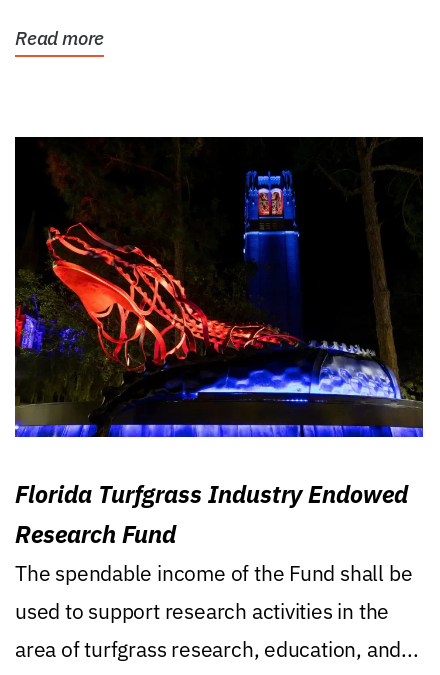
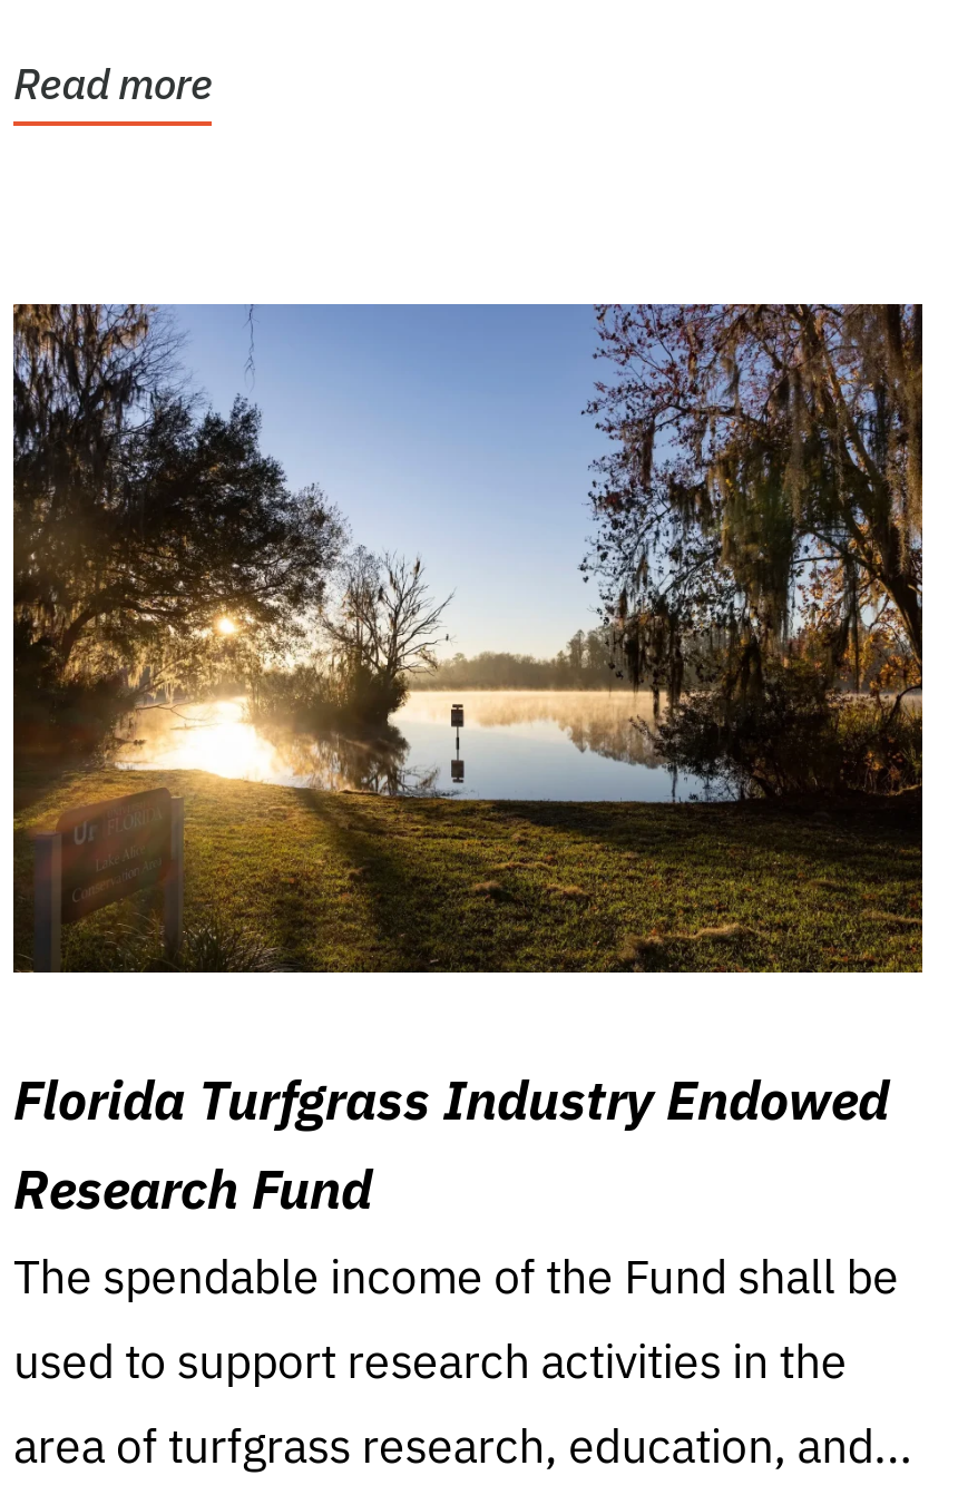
- [image]
+ [image]
